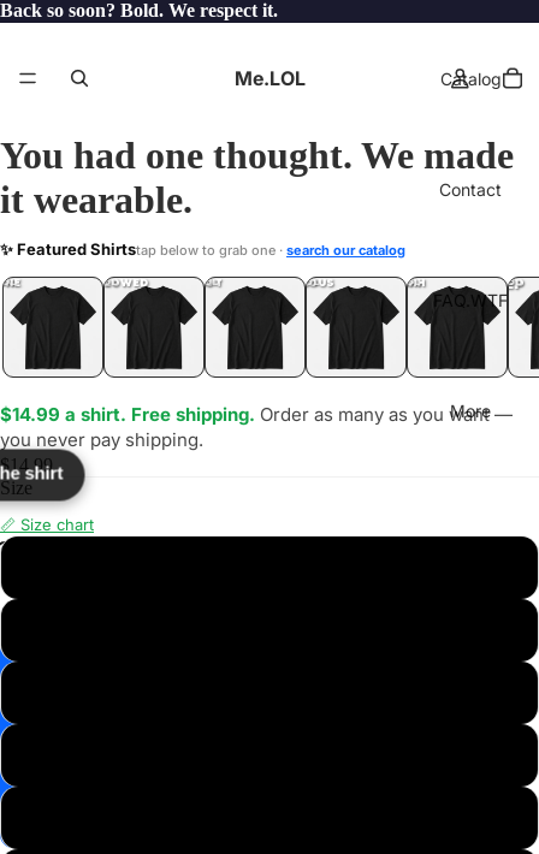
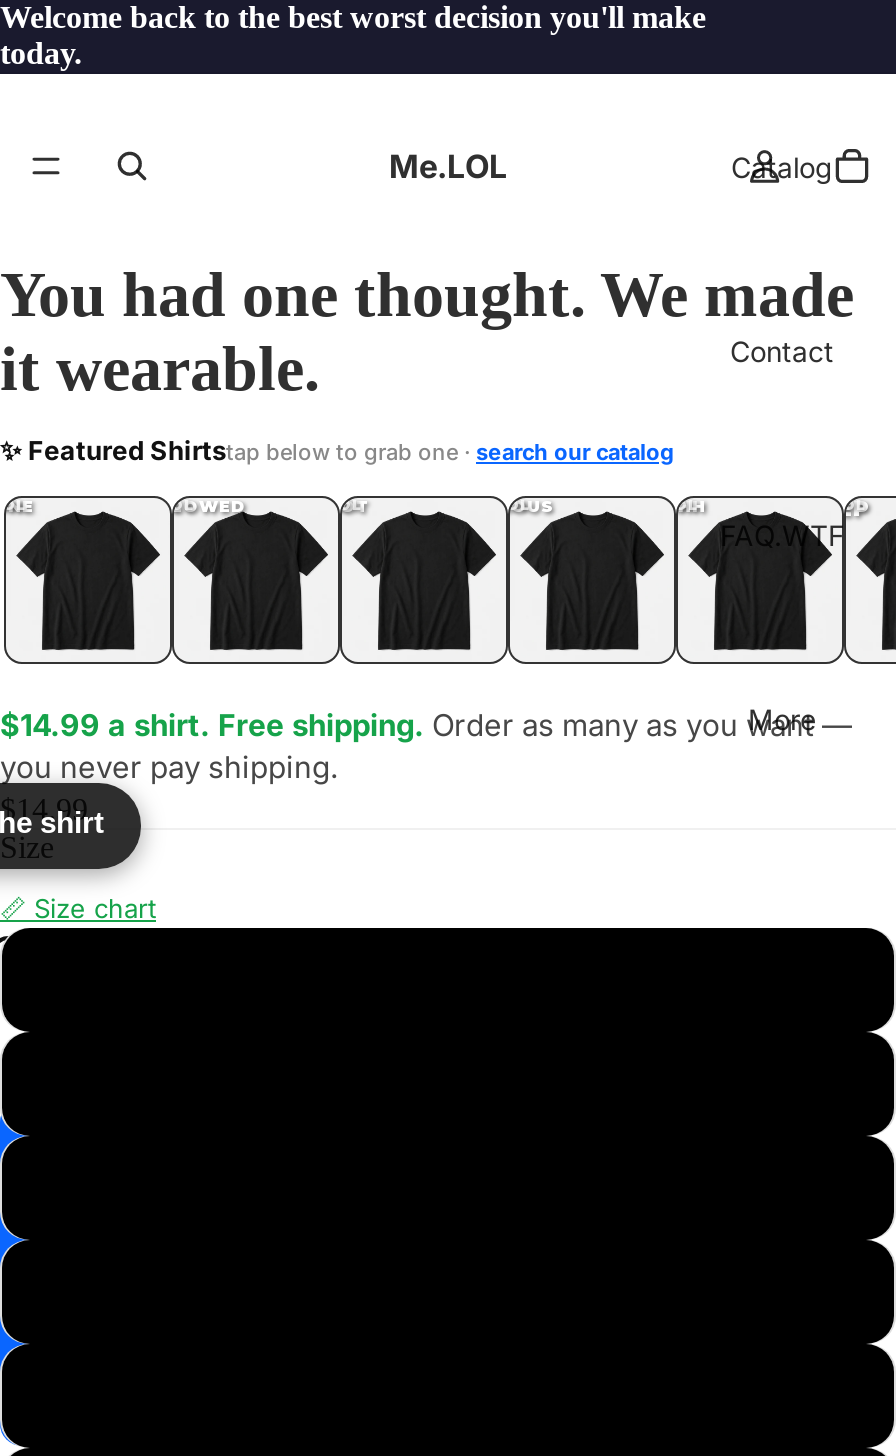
- Back so soon? Bold. We respect it.
+ Welcome back to the best worst decision you'll make
+ today.
